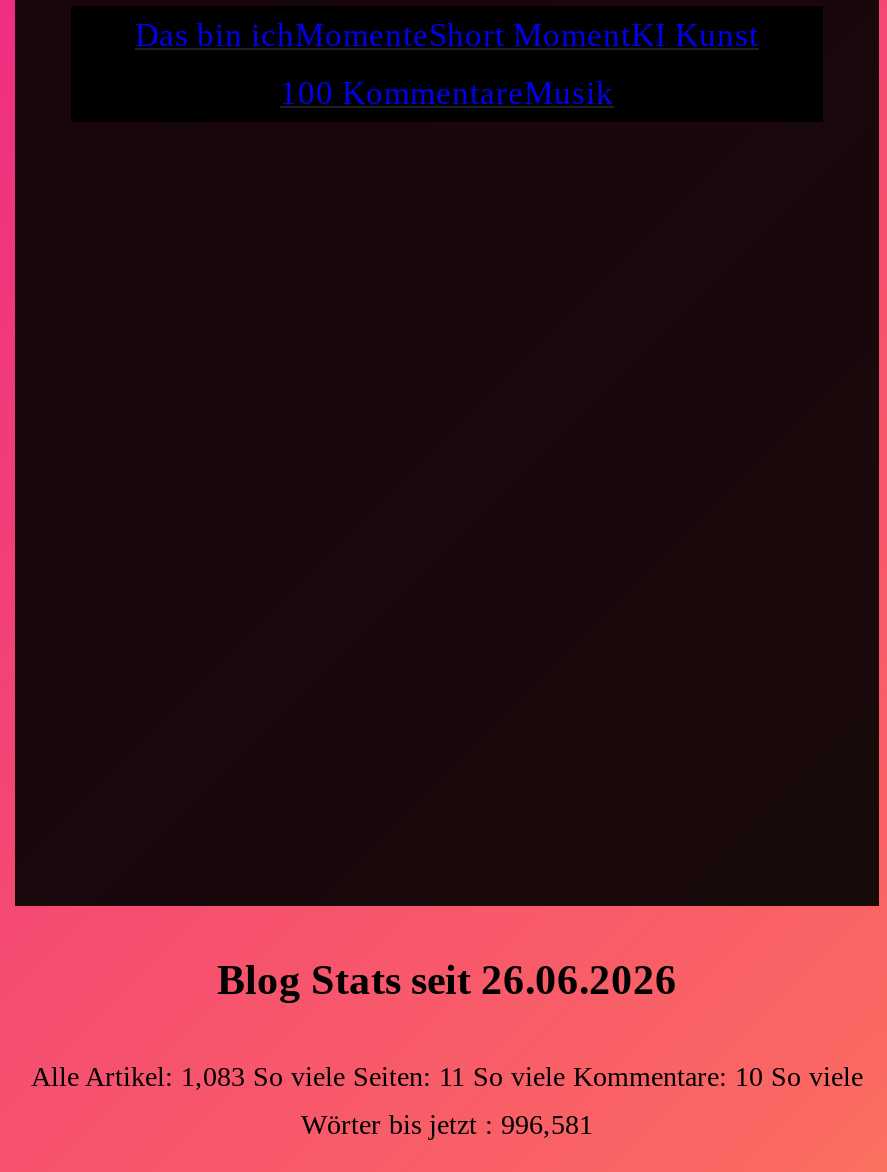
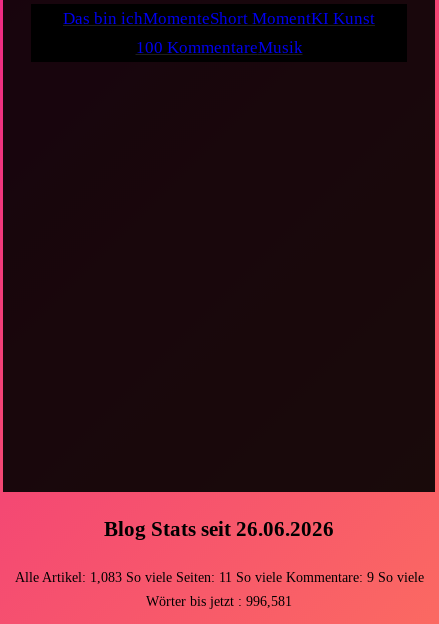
- Alle Artikel: 1,083 So viele Seiten: 11 So viele Kommentare: 10 So viele
+ Alle Artikel: 1,083 So viele Seiten: 11 So viele Kommentare: 9 So viele
